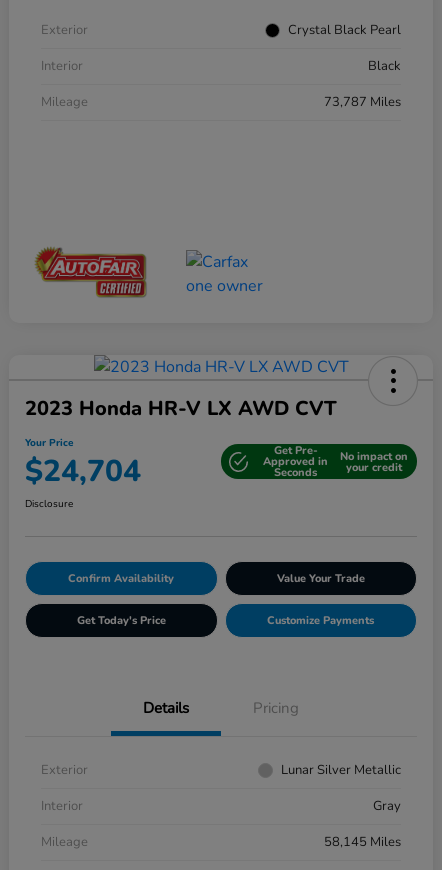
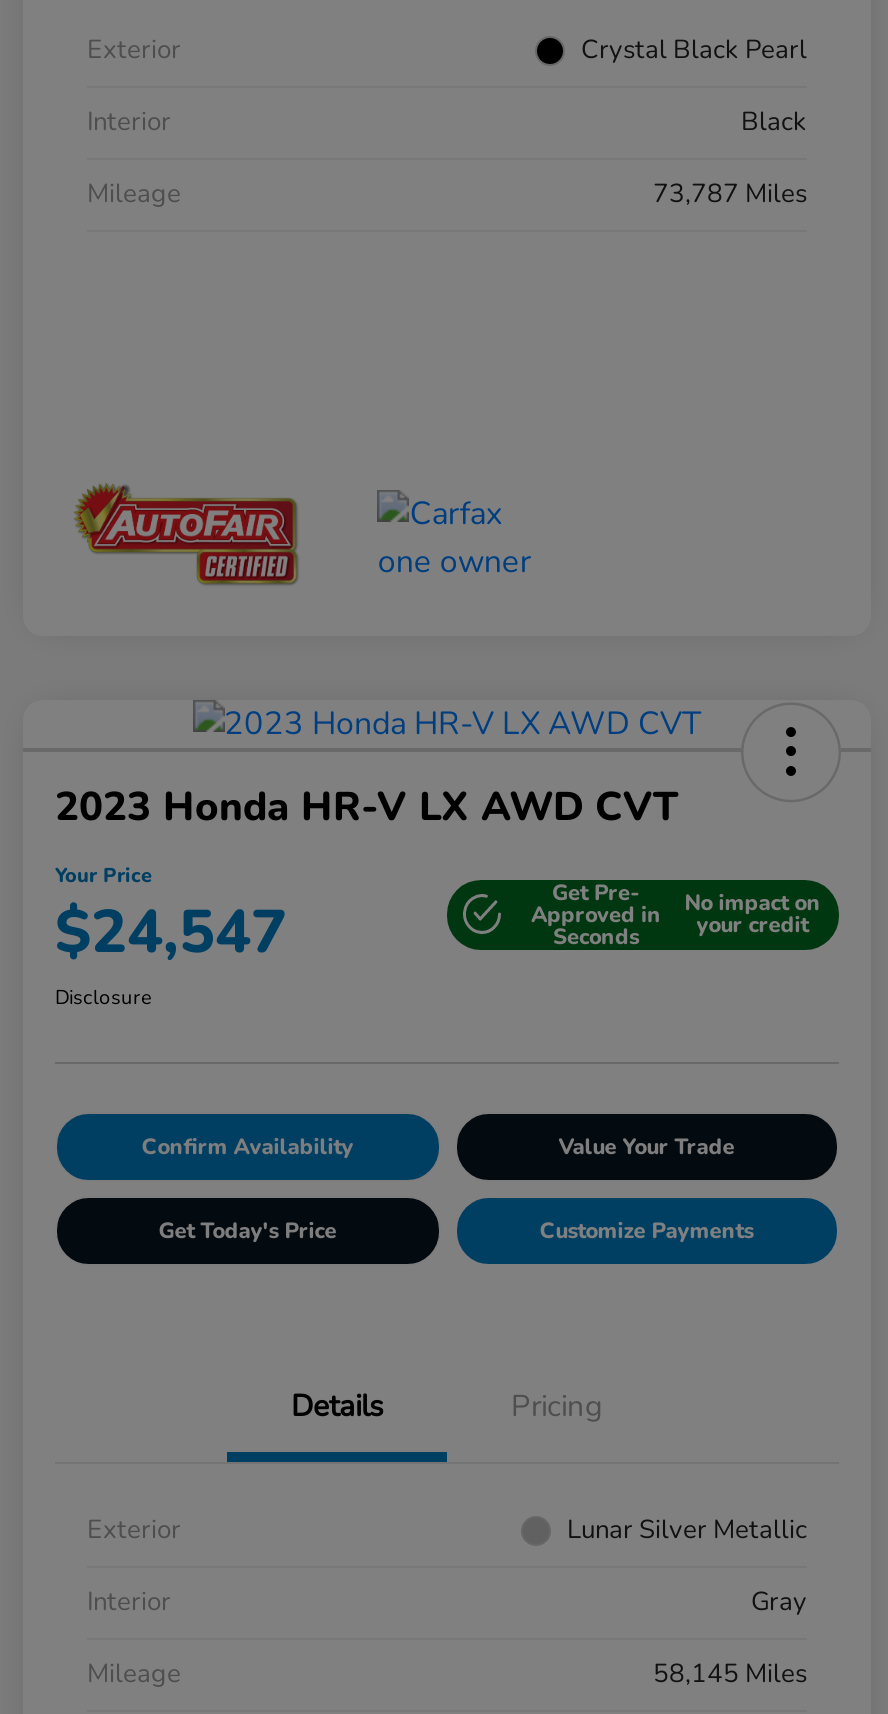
- $24,704
+ $24,547
